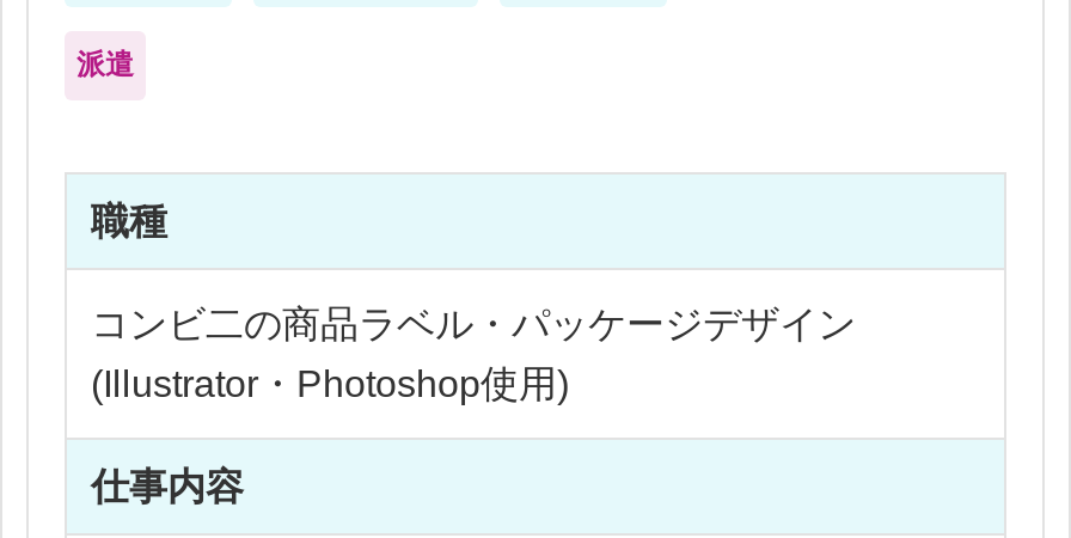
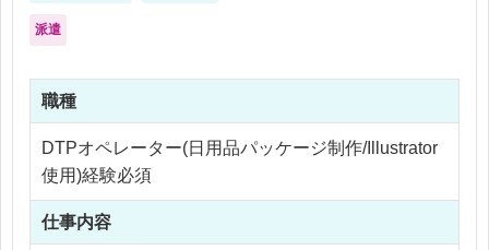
- コンビ二の商品ラベル・パッケージデザイン
+ DTPオペレーター(日用品パッケージ制作/Illustrator

- (Illustrator・Photoshop使用)
+ 使用)経験必須
